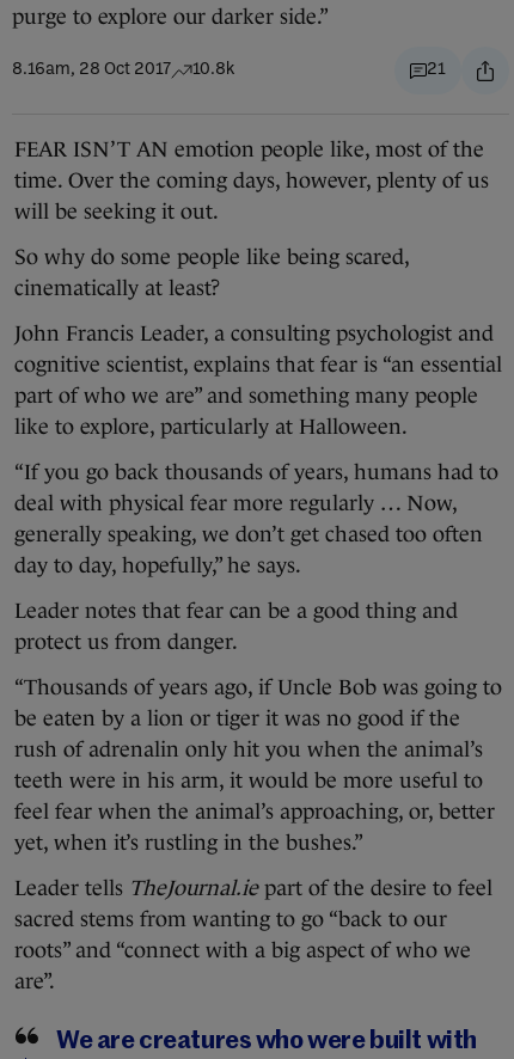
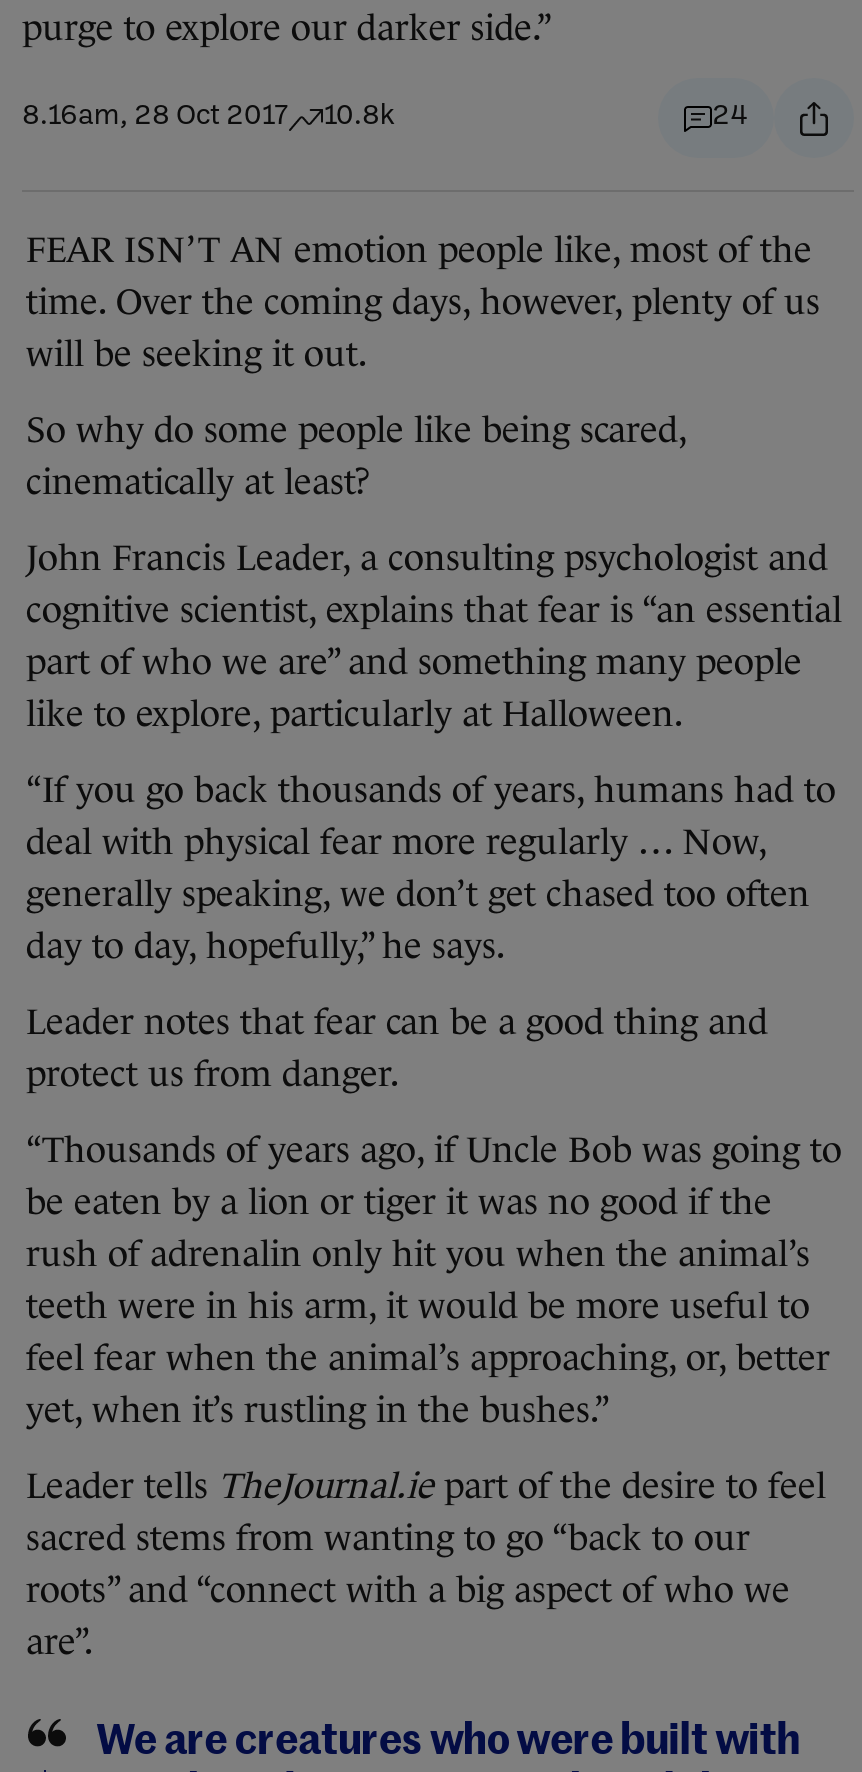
- 21
+ 24
